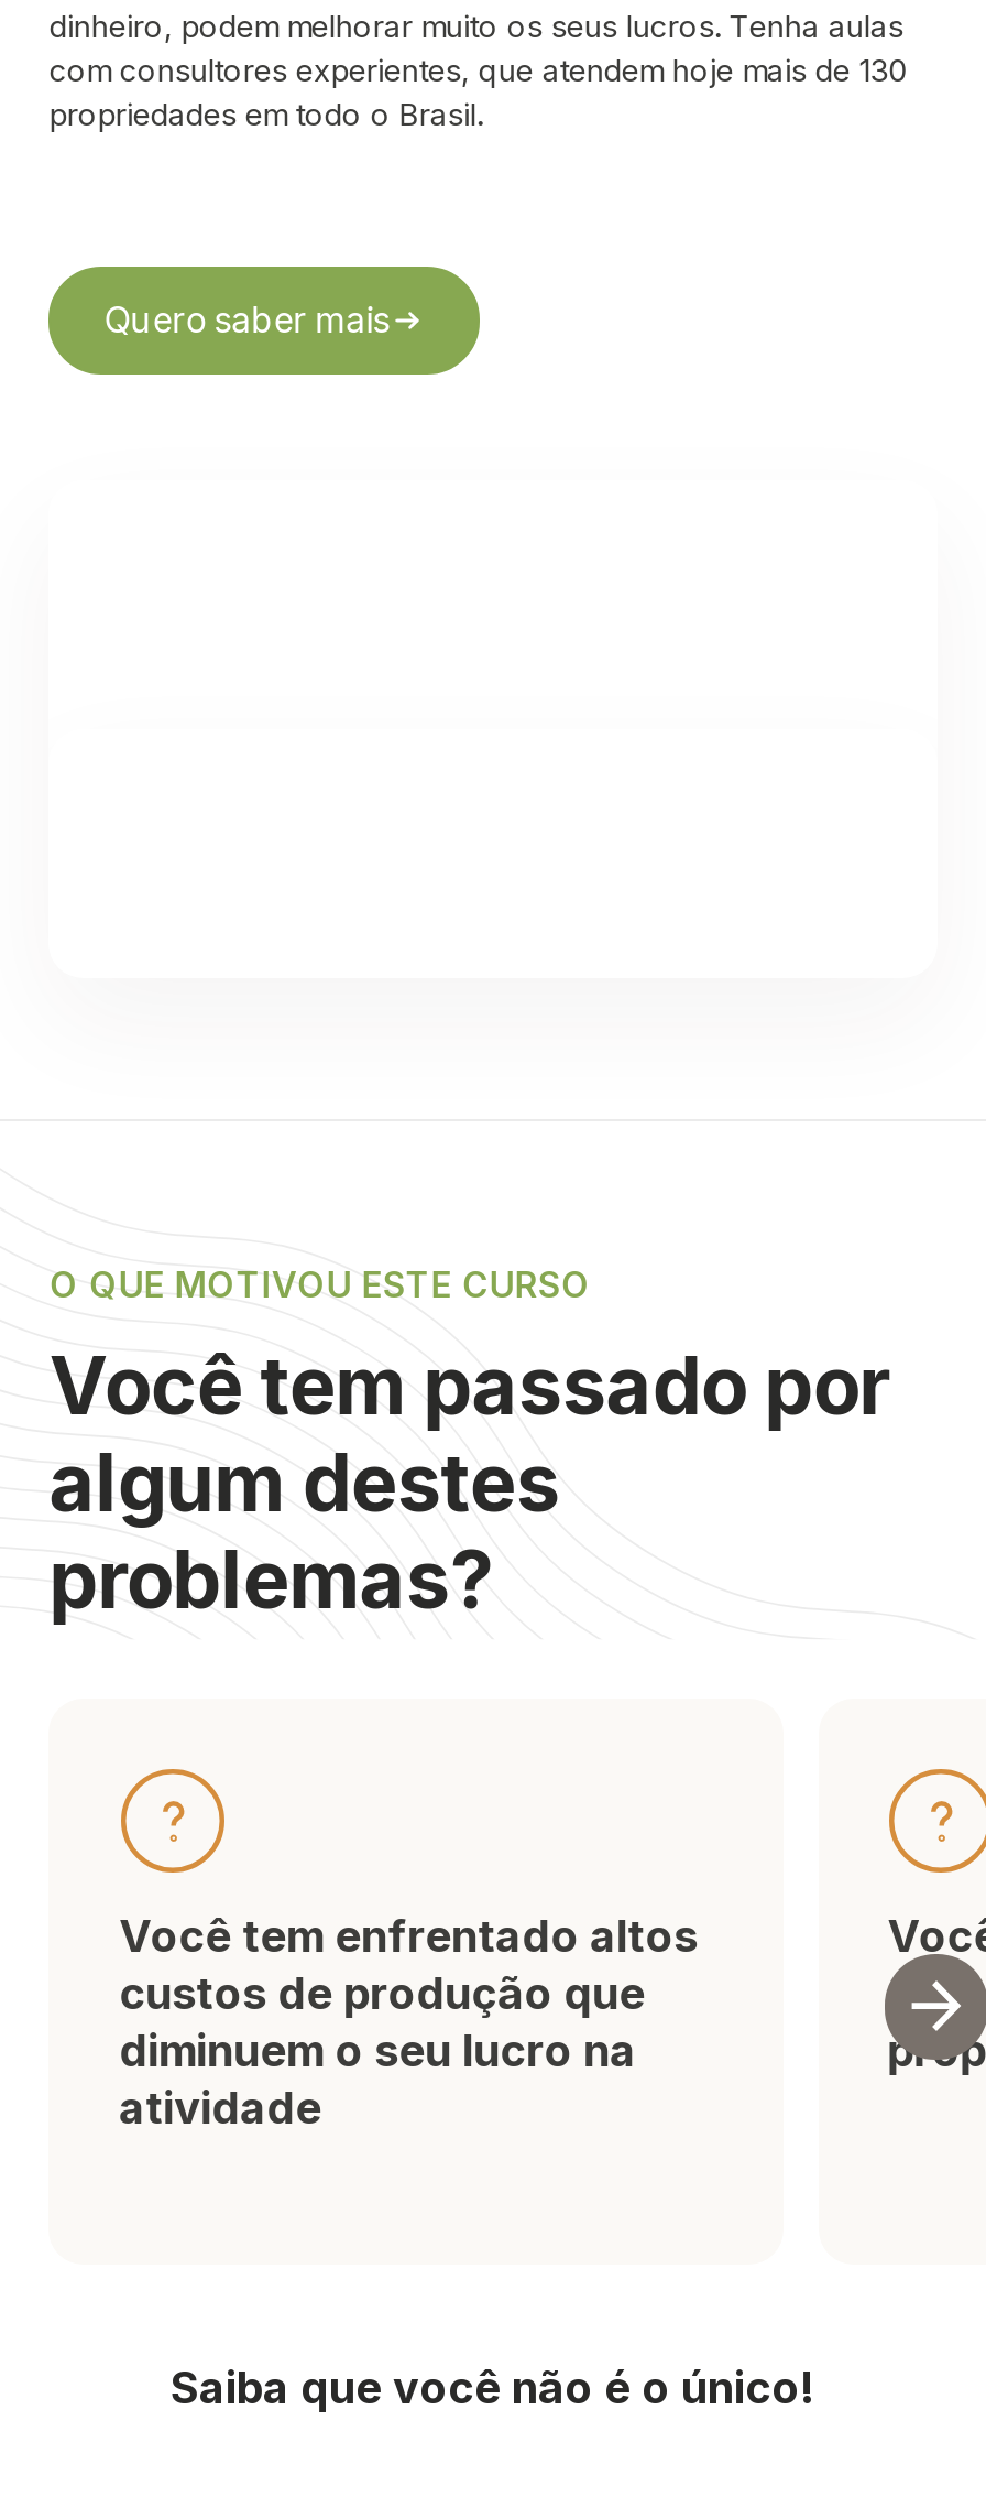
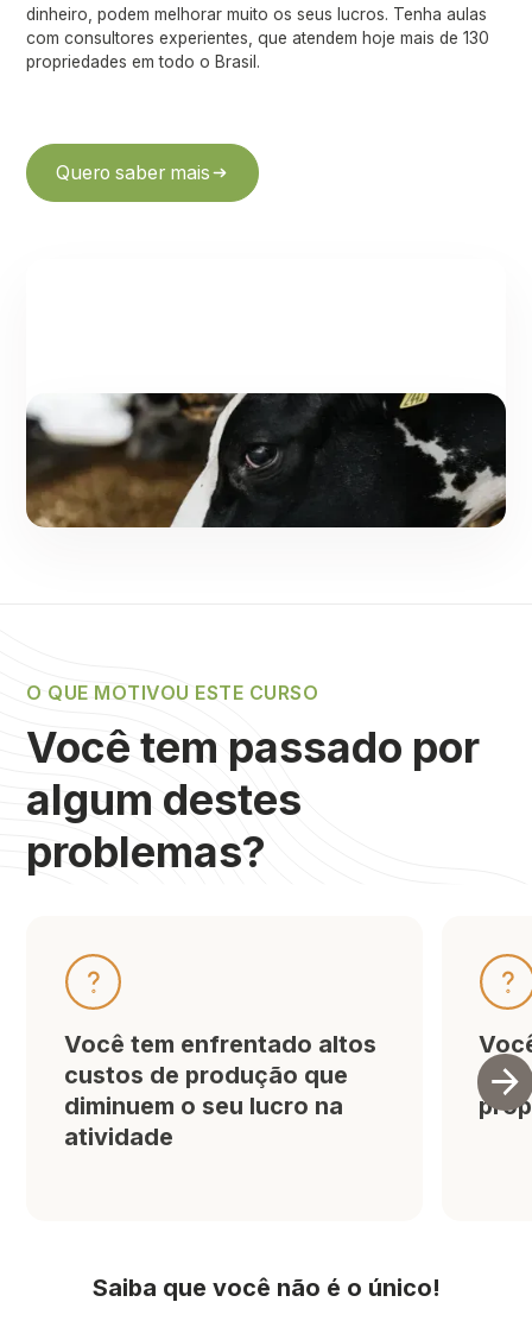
+ [image]
